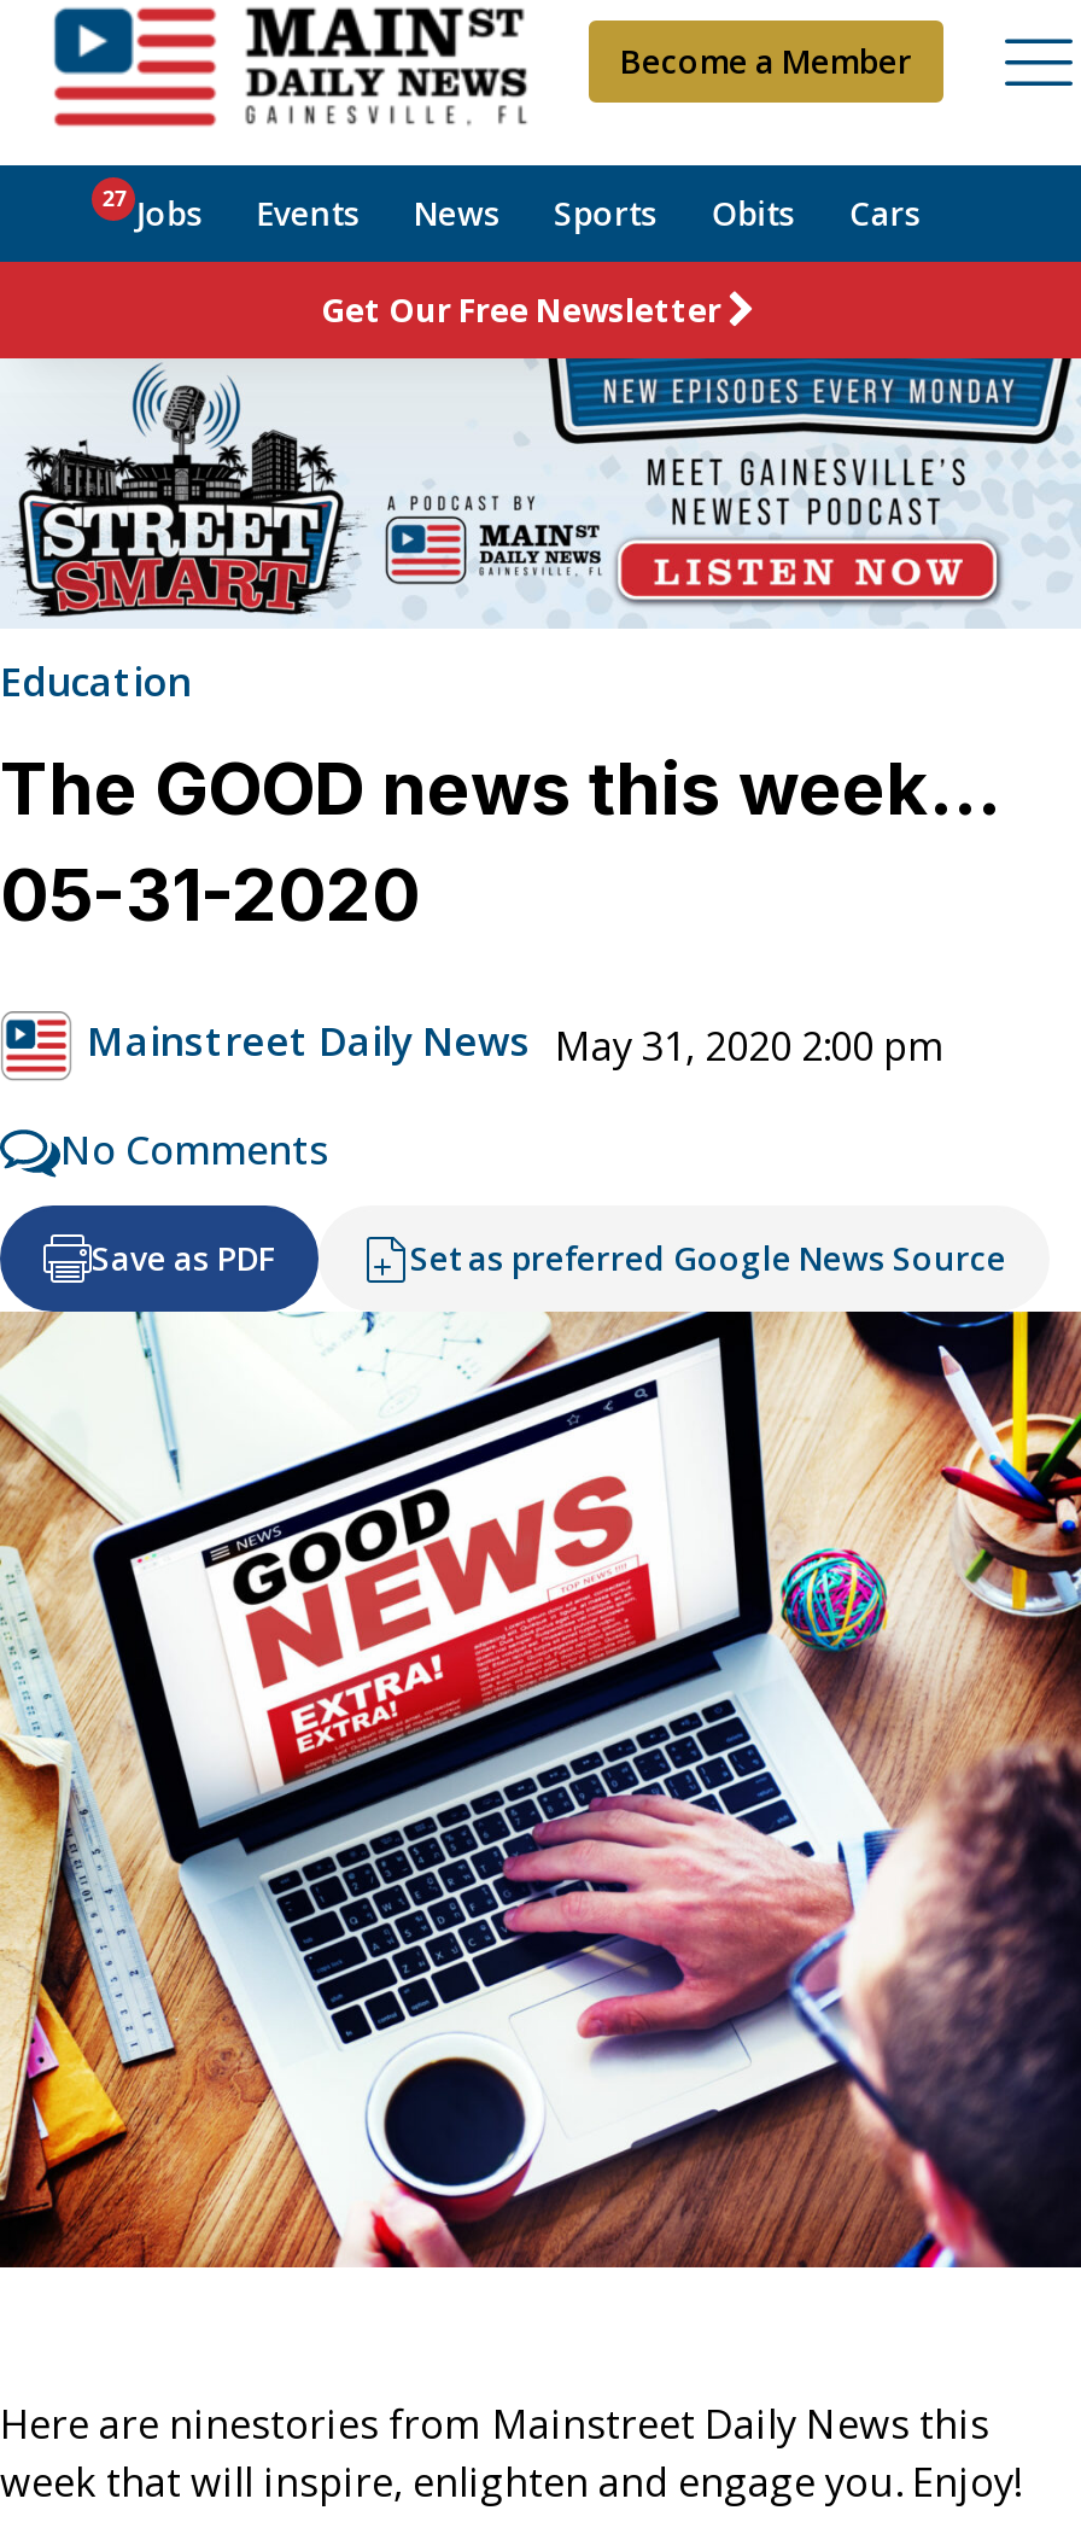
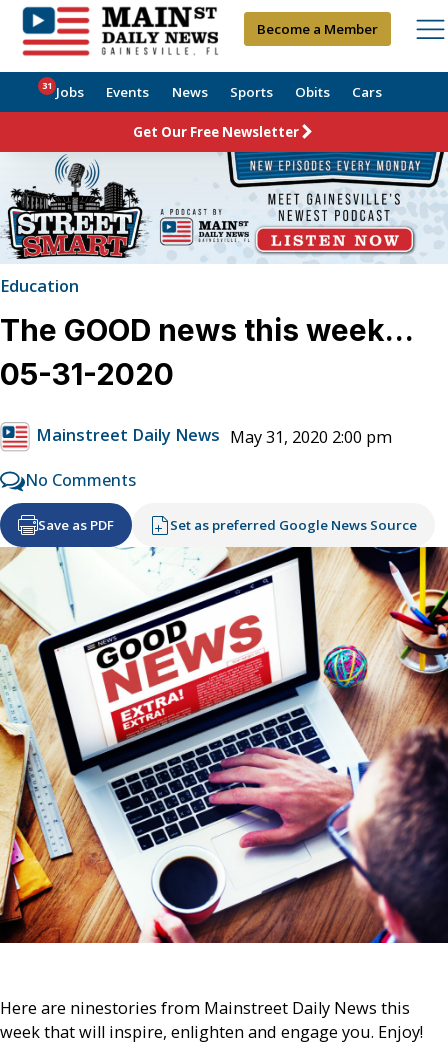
- 27 Jobs Events News Sports Obits Cars
+ 31 Jobs Events News Sports Obits Cars
